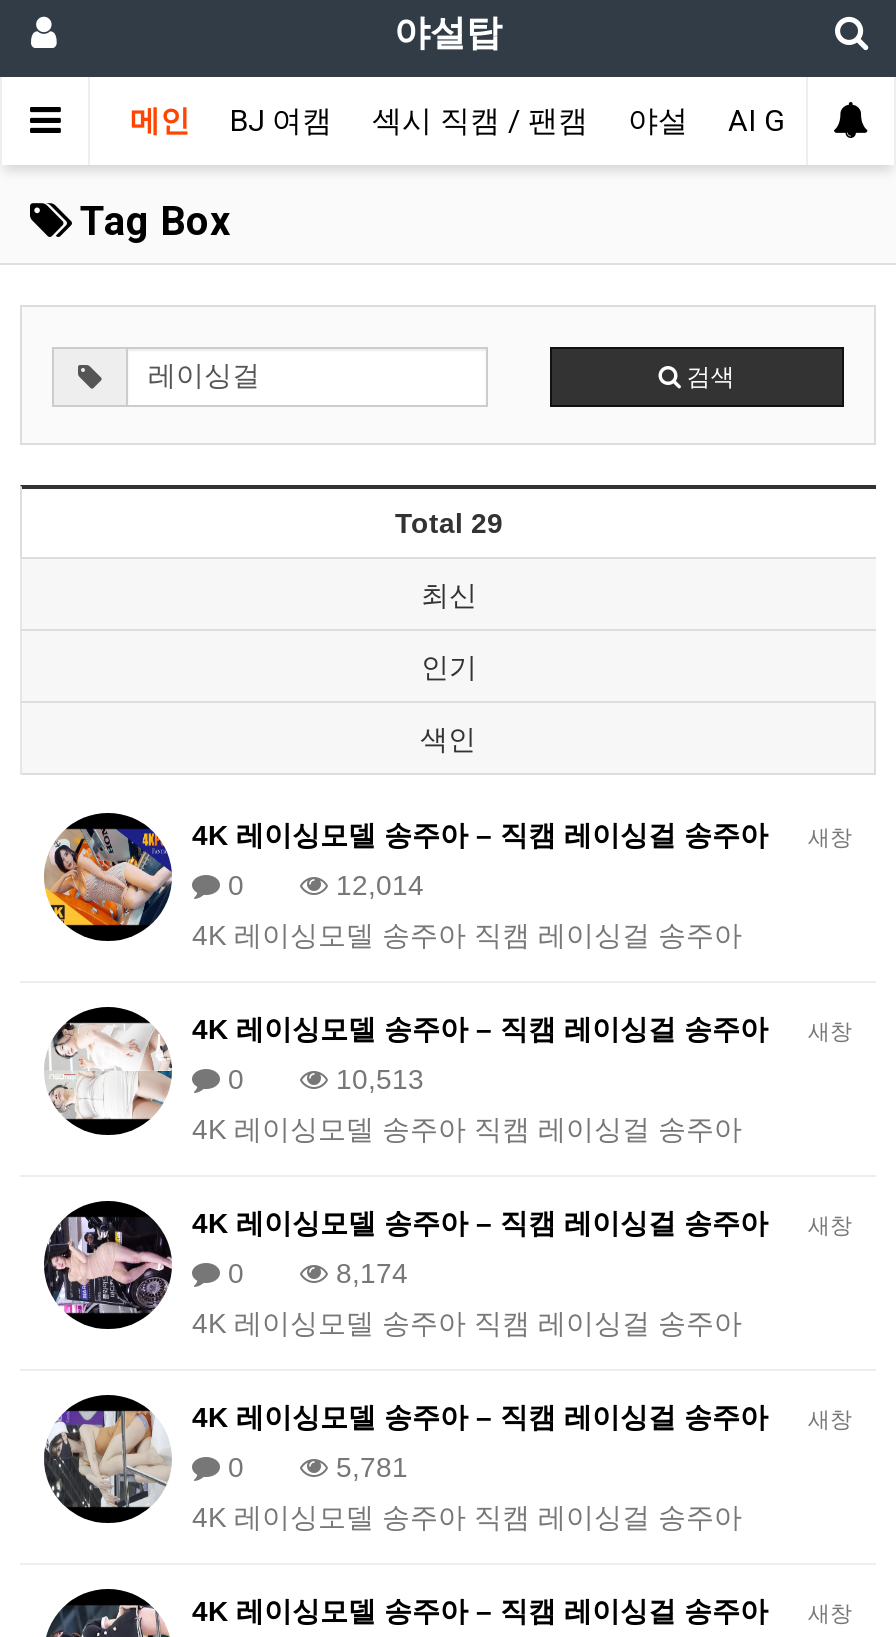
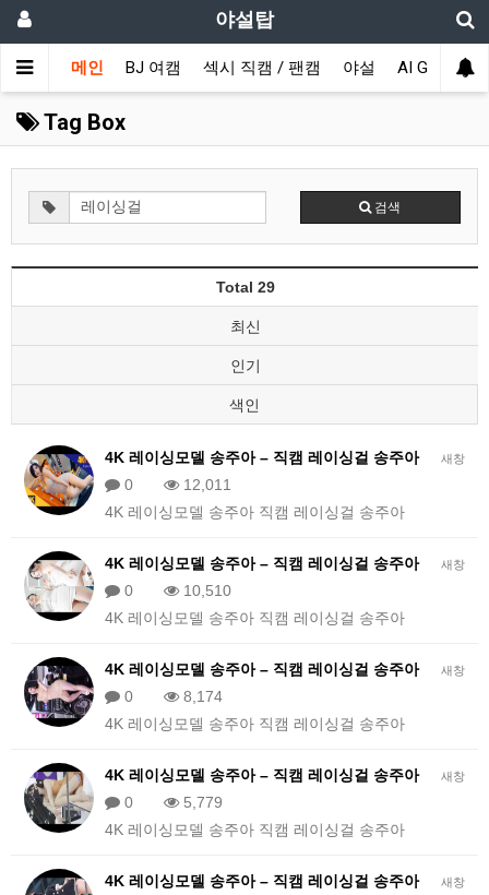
- 12,014
+ 12,011

- 10,513
+ 10,510

- 5,781
+ 5,779
